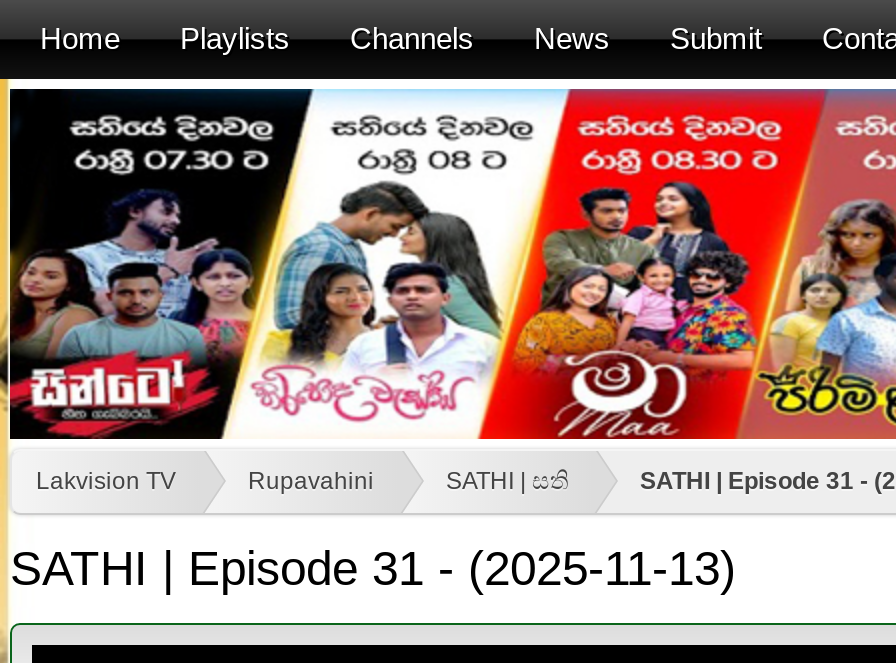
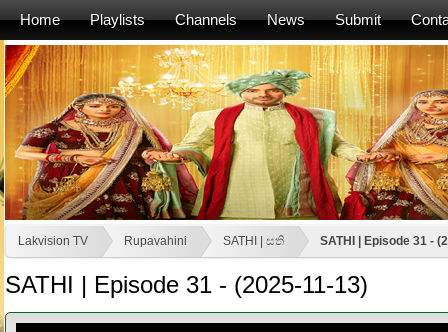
- [image]
+ [image]
